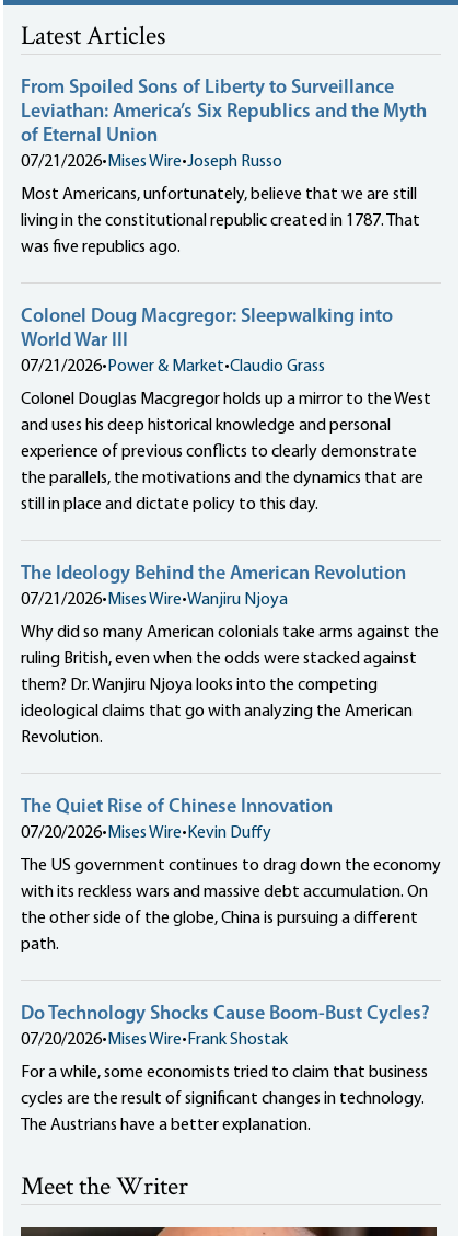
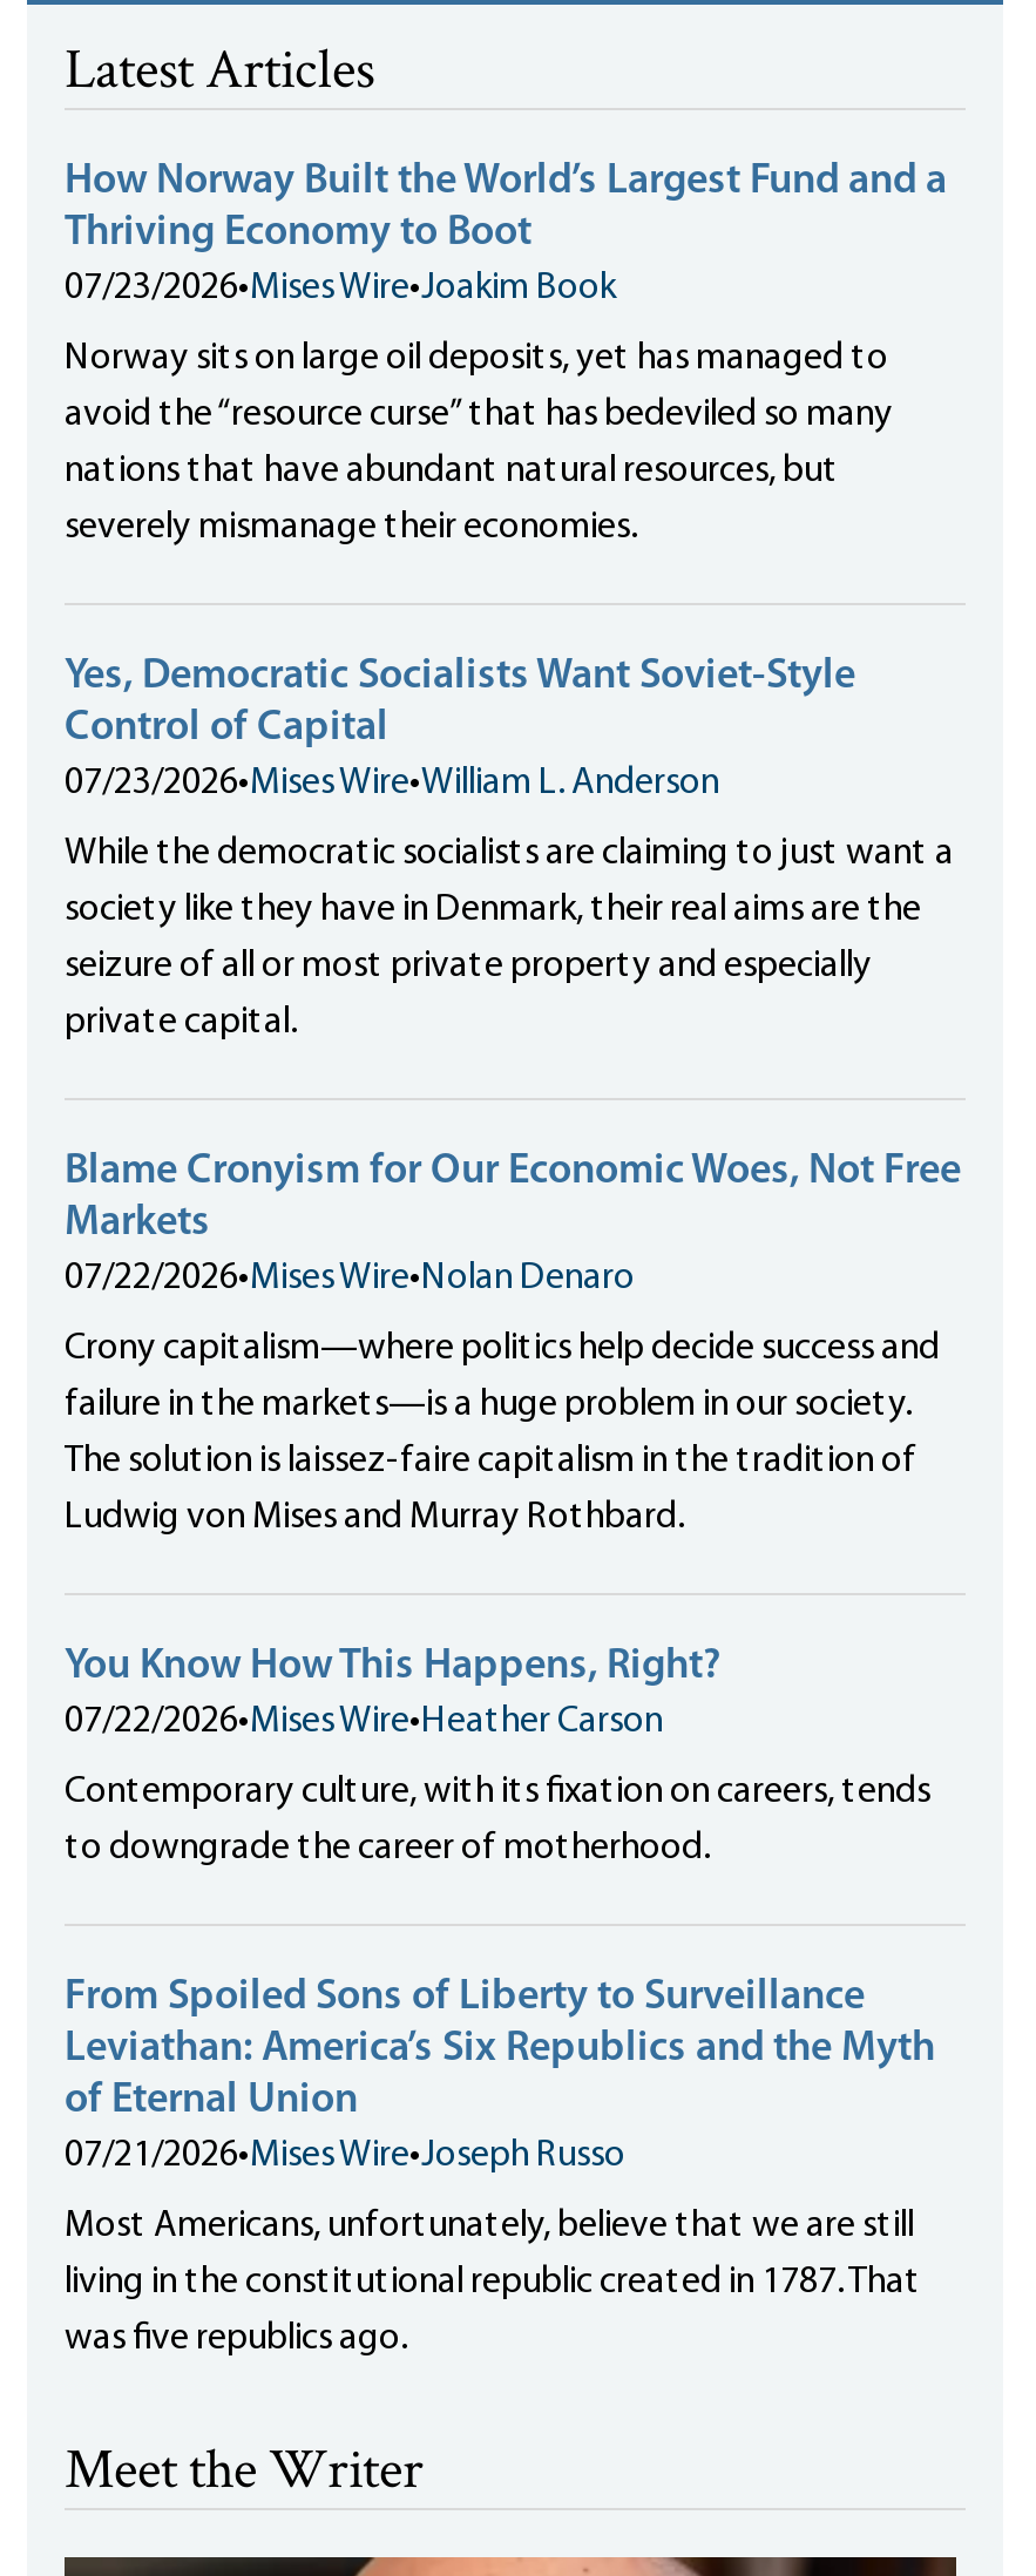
+ How Norway Built the World’s Largest Fund and a
+ Thriving Economy to Boot
+ 07/23/2026•Mises Wire•Joakim Book
+ Norway sits on large oil deposits, yet has managed to
+ avoid the “resource curse” that has bedeviled so many
+ nations that have abundant natural resources, but
+ severely mismanage their economies.
+ Yes, Democratic Socialists Want Soviet-Style
+ Control of Capital
+ 07/23/2026•Mises Wire•William L. Anderson
+ While the democratic socialists are claiming to just want a
+ society like they have in Denmark, their real aims are the
+ seizure of all or most private property and especially
+ private capital.
+ Blame Cronyism for Our Economic Woes, Not Free
+ Markets
+ 07/22/2026•Mises Wire•Nolan Denaro
+ Crony capitalism—where politics help decide success and
+ failure in the markets—is a huge problem in our society.
+ The solution is laissez-faire capitalism in the tradition of
+ Ludwig von Mises and Murray Rothbard.
+ You Know How This Happens, Right?
+ 07/22/2026•Mises Wire•Heather Carson
+ Contemporary culture, with its fixation on careers, tends
+ to downgrade the career of motherhood.

moved down: From Spoiled Sons of Liberty to Surveillance | Leviathan: America’s Six Republics and the Myth | of Eternal Union | 07/21/2026•Mises Wire•Joseph Russo | Most Americans, unfortunately, believe that we are still | living in the constitutional republic created in 1787. That | was five republics ago.

- Colonel Doug Macgregor: Sleepwalking into
- World War III
- 07/21/2026• Power & Market•Claudio Grass
- Colonel Douglas Macgregor holds up a mirror to the West
- and uses his deep historical knowledge and personal
- experience of previous conflicts to clearly demonstrate
- the parallels, the motivations and the dynamics that are
- still in place and dictate policy to this day.
- The Ideology Behind the American Revolution
- 07/21/2026• Mises Wire•Wanjiru Njoya
- Why did so many American colonials take arms against the
- ruling British, even when the odds were stacked against
- them? Dr. Wanjiru Njoya looks into the competing
- ideological claims that go with analyzing the American
- Revolution.
- The Quiet Rise of Chinese Innovation
- 07/20/2026• Mises Wire• Kevin Duffy
- The US government continues to drag down the economy
- with its reckless wars and massive debt accumulation. On
- the other side of the globe, China is pursuing a different
- path.
- Do Technology Shocks Cause Boom-Bust Cycles?
- 07/20/2026• Mises Wire• Frank Shostak
- For a while, some economists tried to claim that business
- cycles are the result of significant changes in technology.
- The Austrians have a better explanation.
